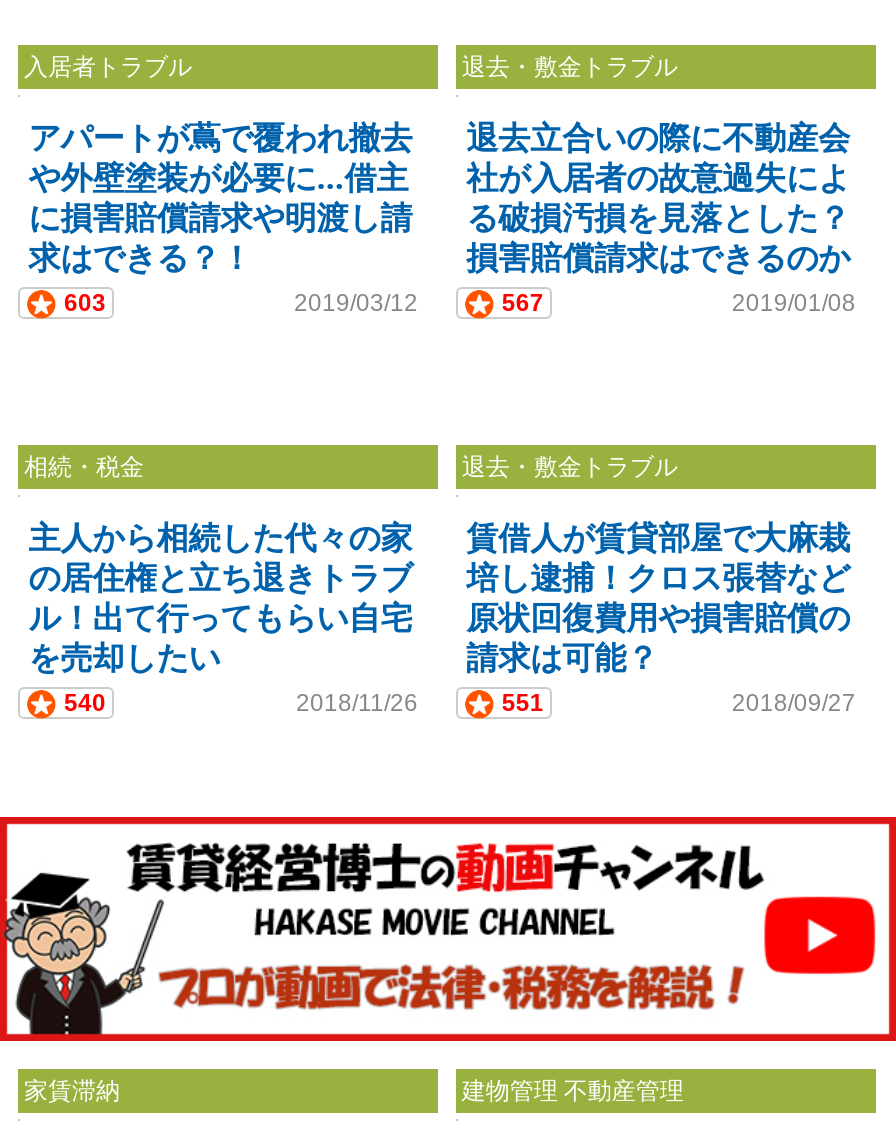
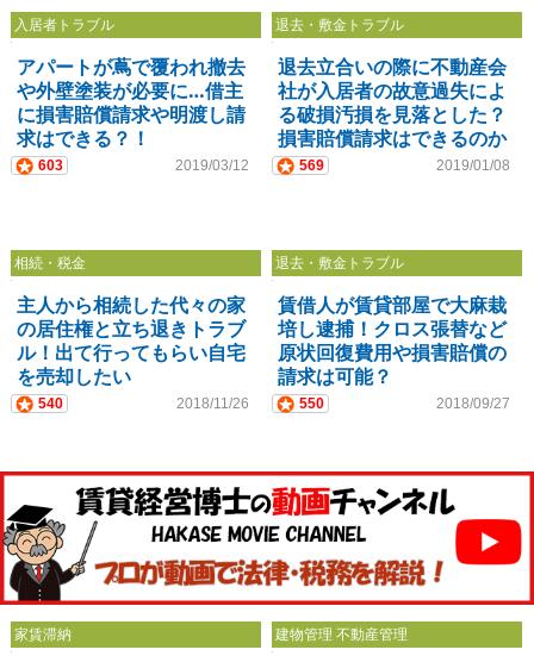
- 567
+ 569

- 551
+ 550
